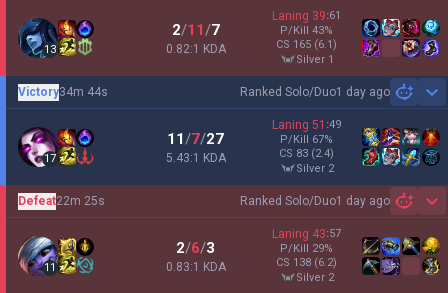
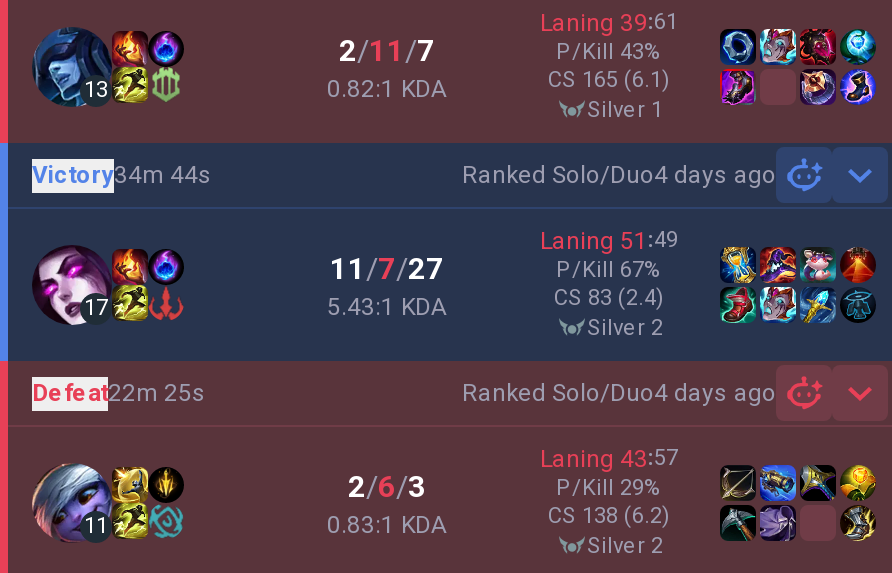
- Ranked Solo/Duo1 day ago
+ Ranked Solo/Duo4 days ago

- Ranked Solo/Duo1 day ago
+ Ranked Solo/Duo4 days ago
